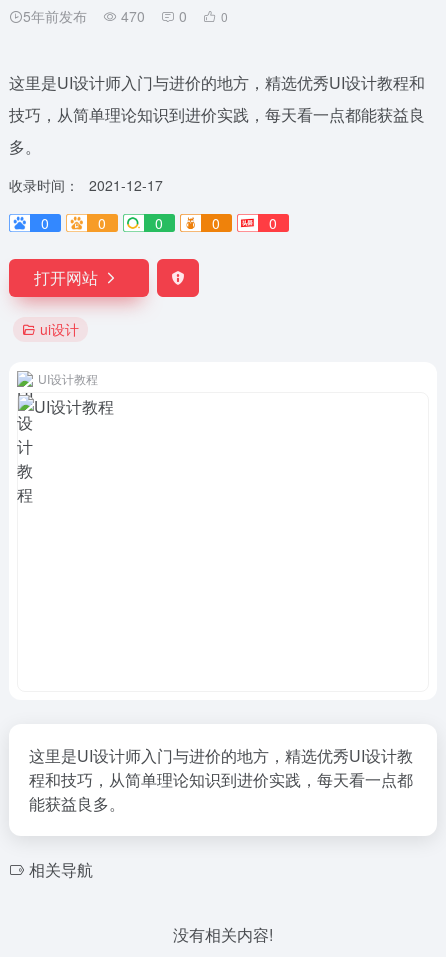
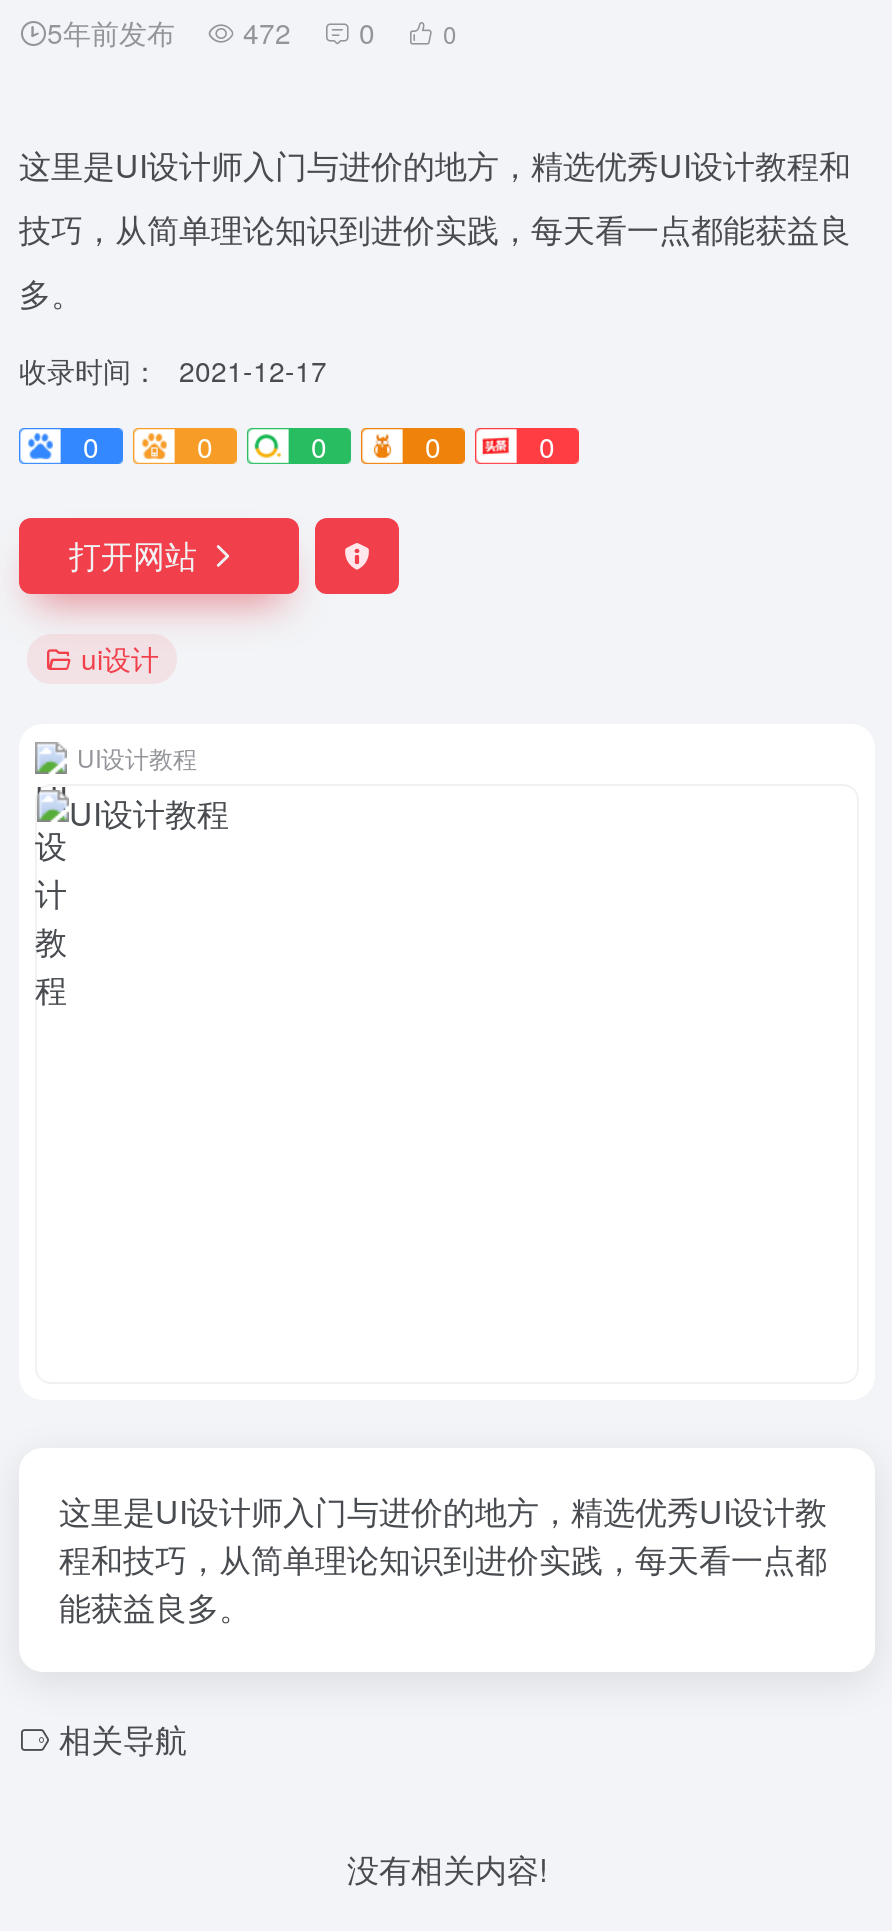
- 5年前发布 470 0 0
+ 5年前发布 472 0 0
